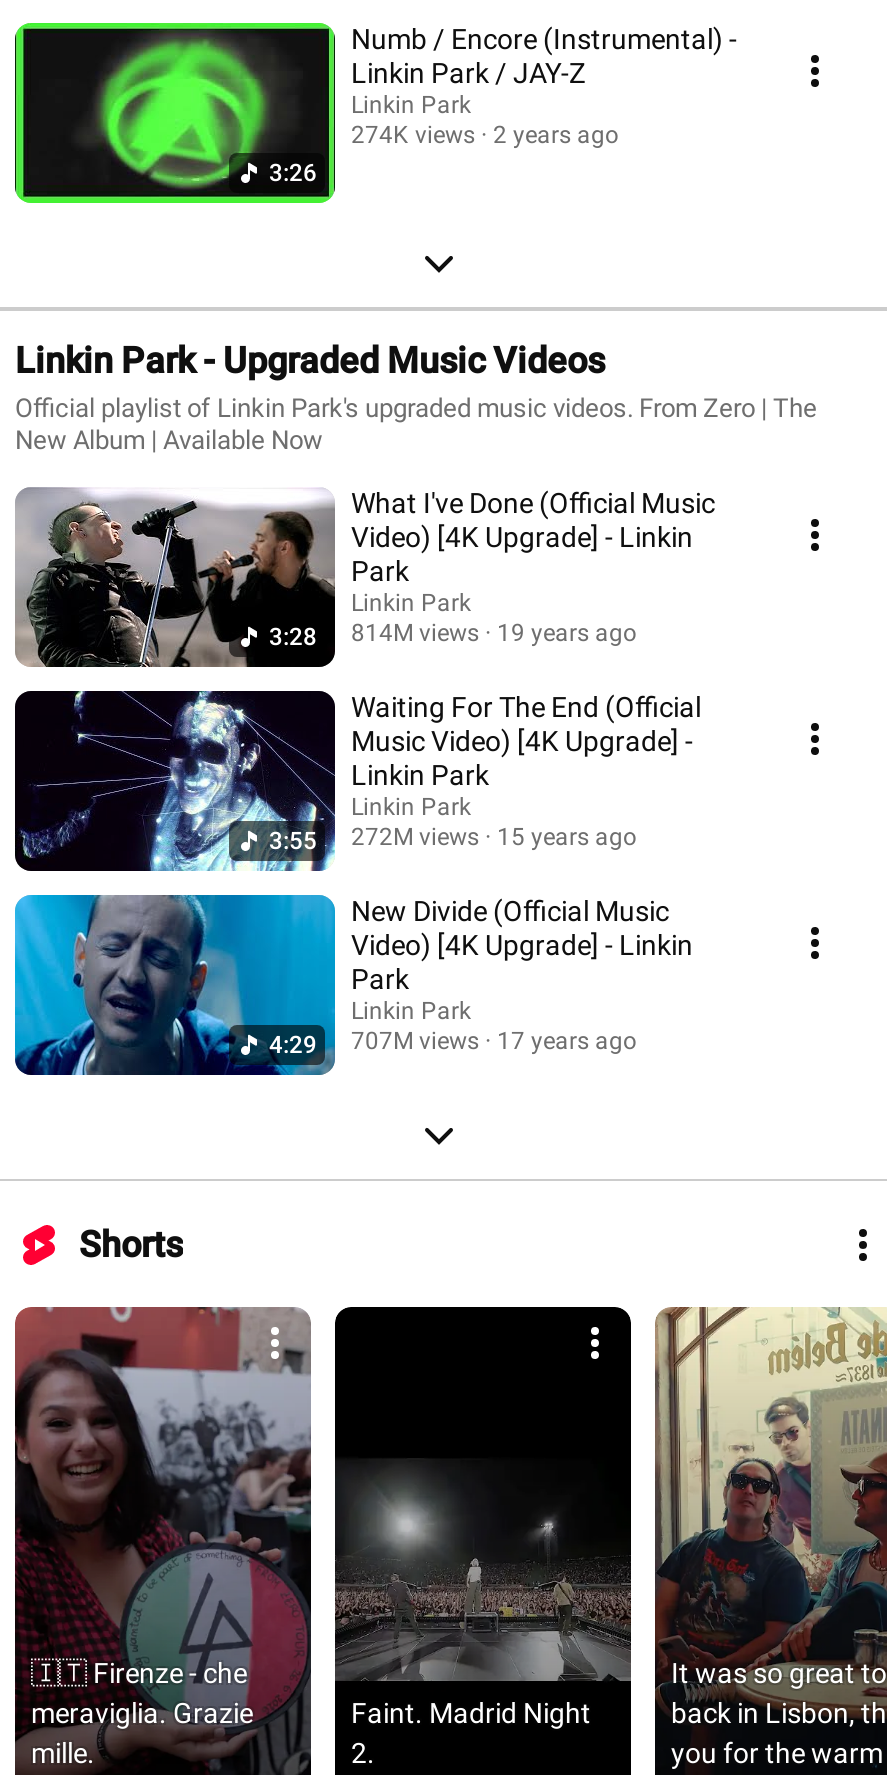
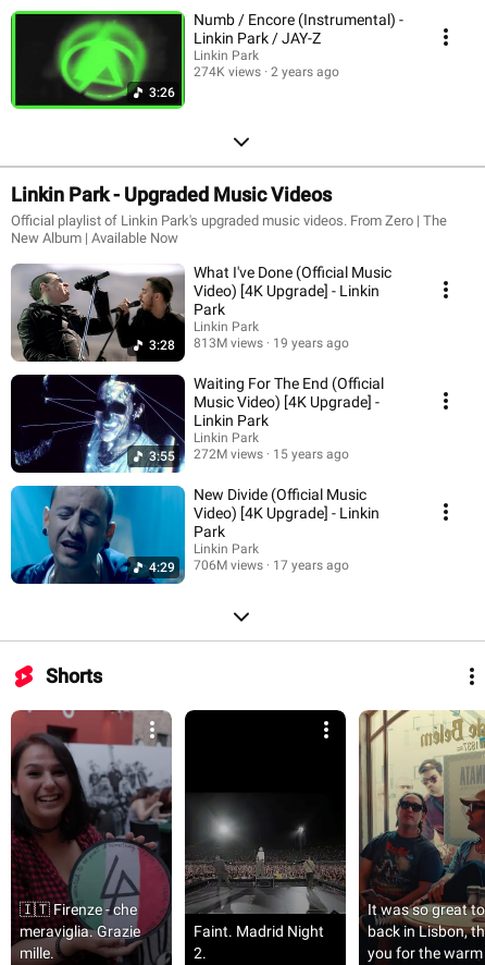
- 3:28 814M views 19 years ago
+ 3:28 813M views 19 years ago

- 4:29 707M views 17 years ago
+ 4:29 706M views 17 years ago
